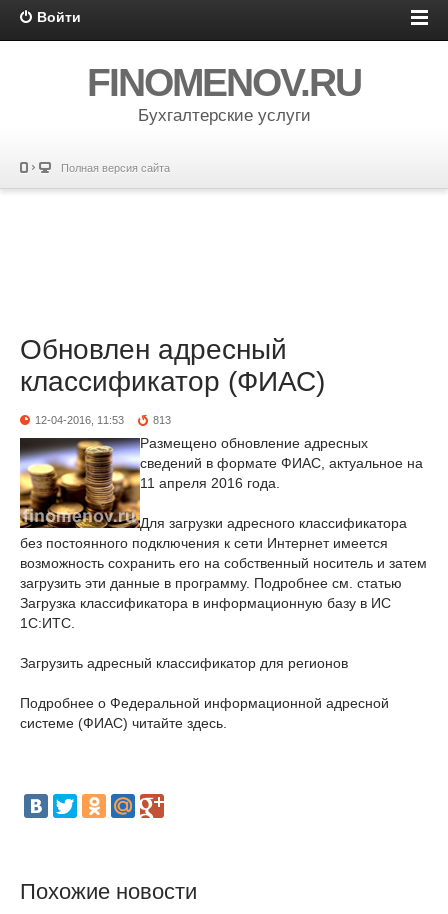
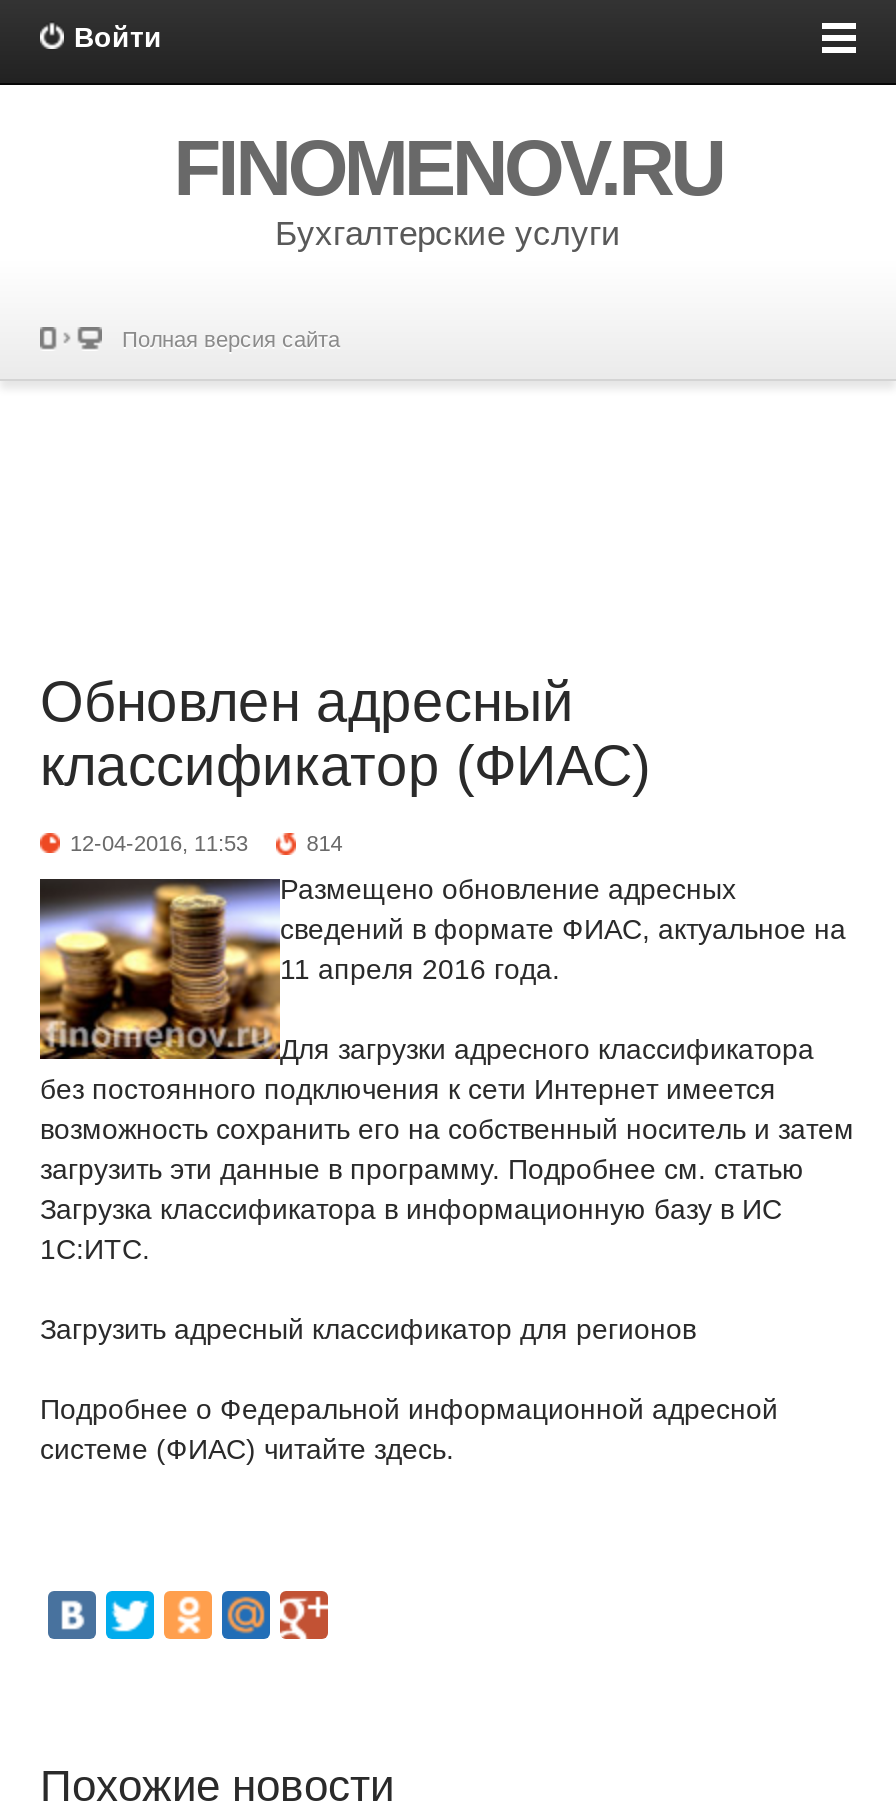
- 813
+ 814
